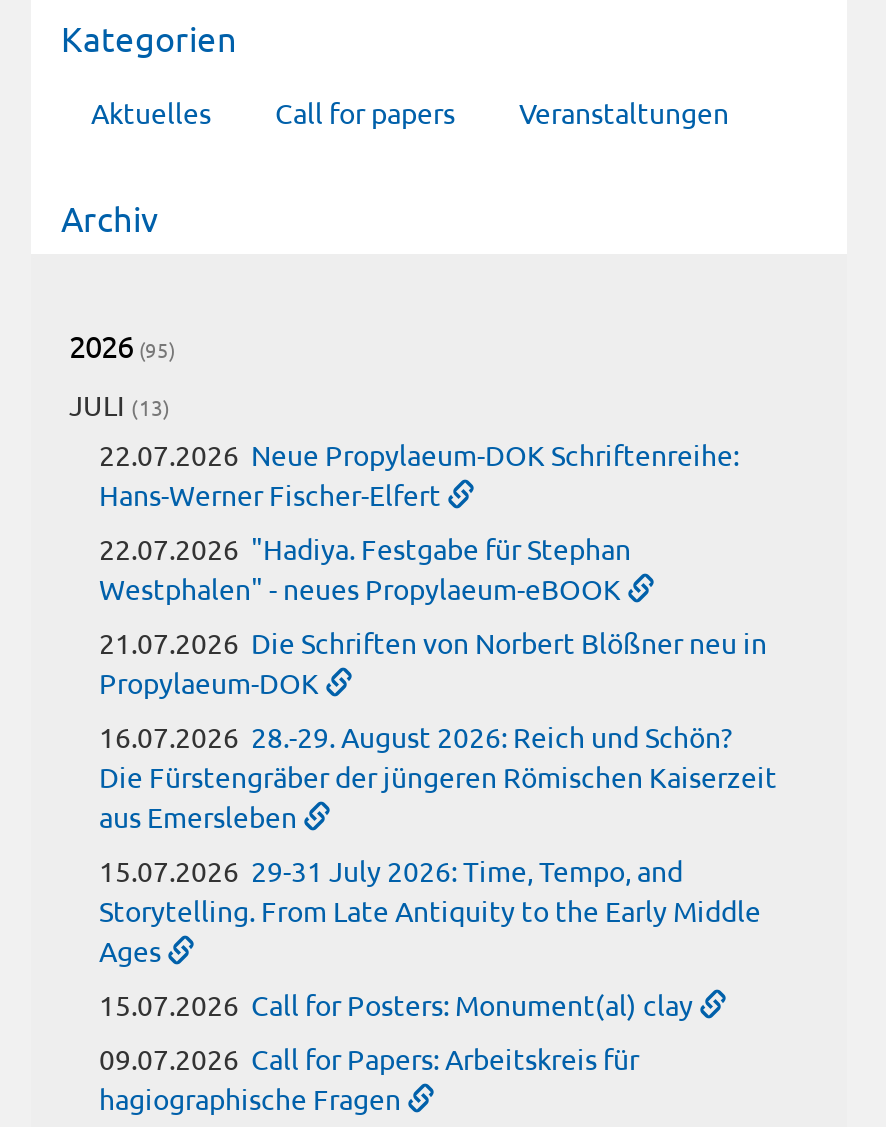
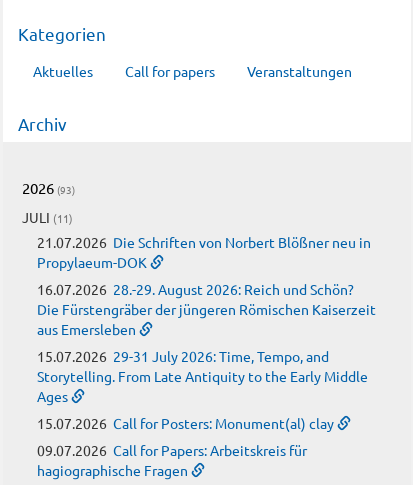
- 2026 (95)
- JULI (13)
- 22.07.2026 Neue Propylaeum-DOK Schriftenreihe:
- Hans-Werner Fischer-Elfert
- 22.07.2026 "Hadiya. Festgabe für Stephan
- Westphalen" - neues Propylaeum-eBOOK
+ 2026 (93)
+ JULI (11)
